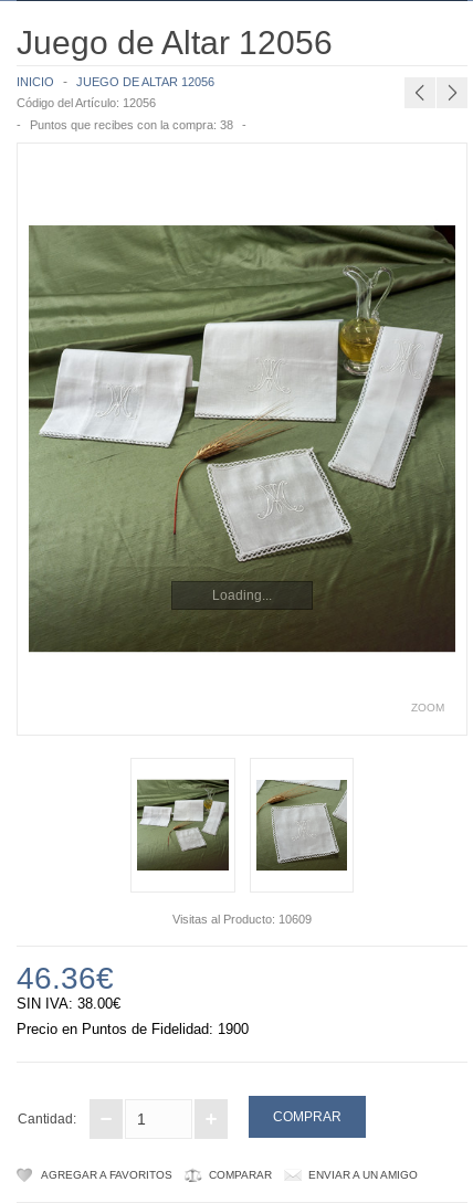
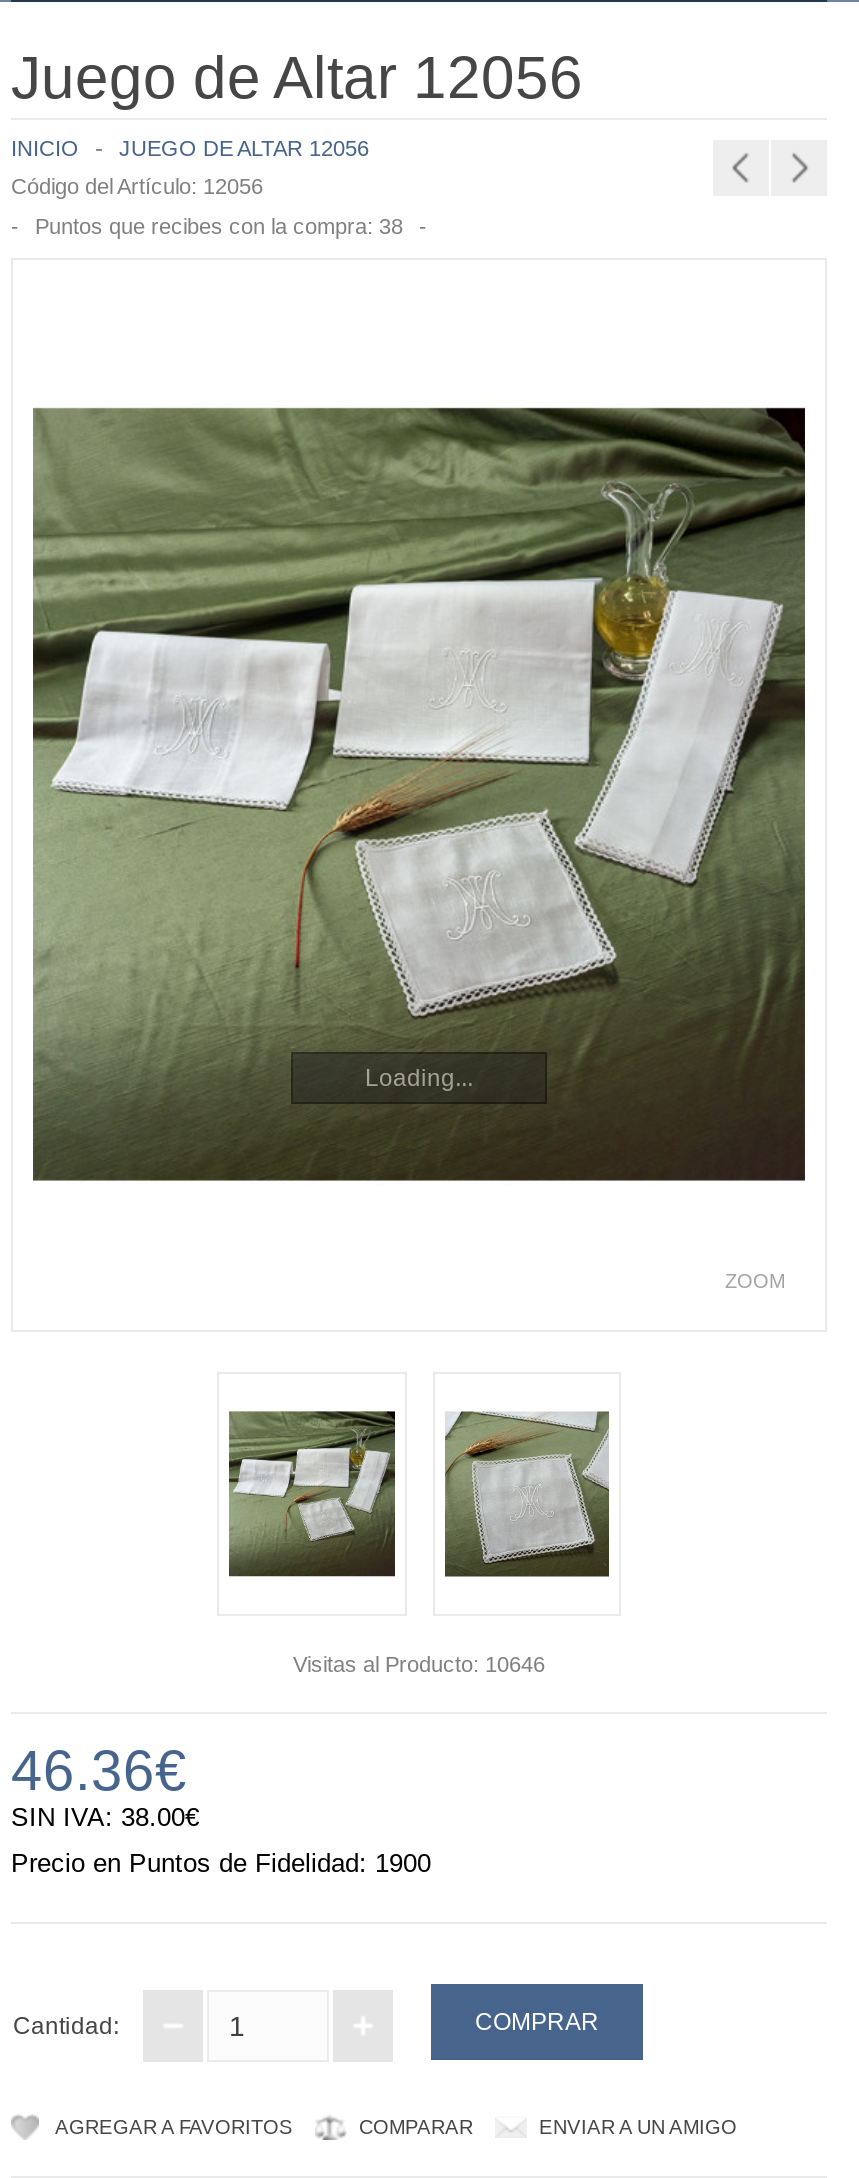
- Visitas al Producto: 10609
+ Visitas al Producto: 10646
